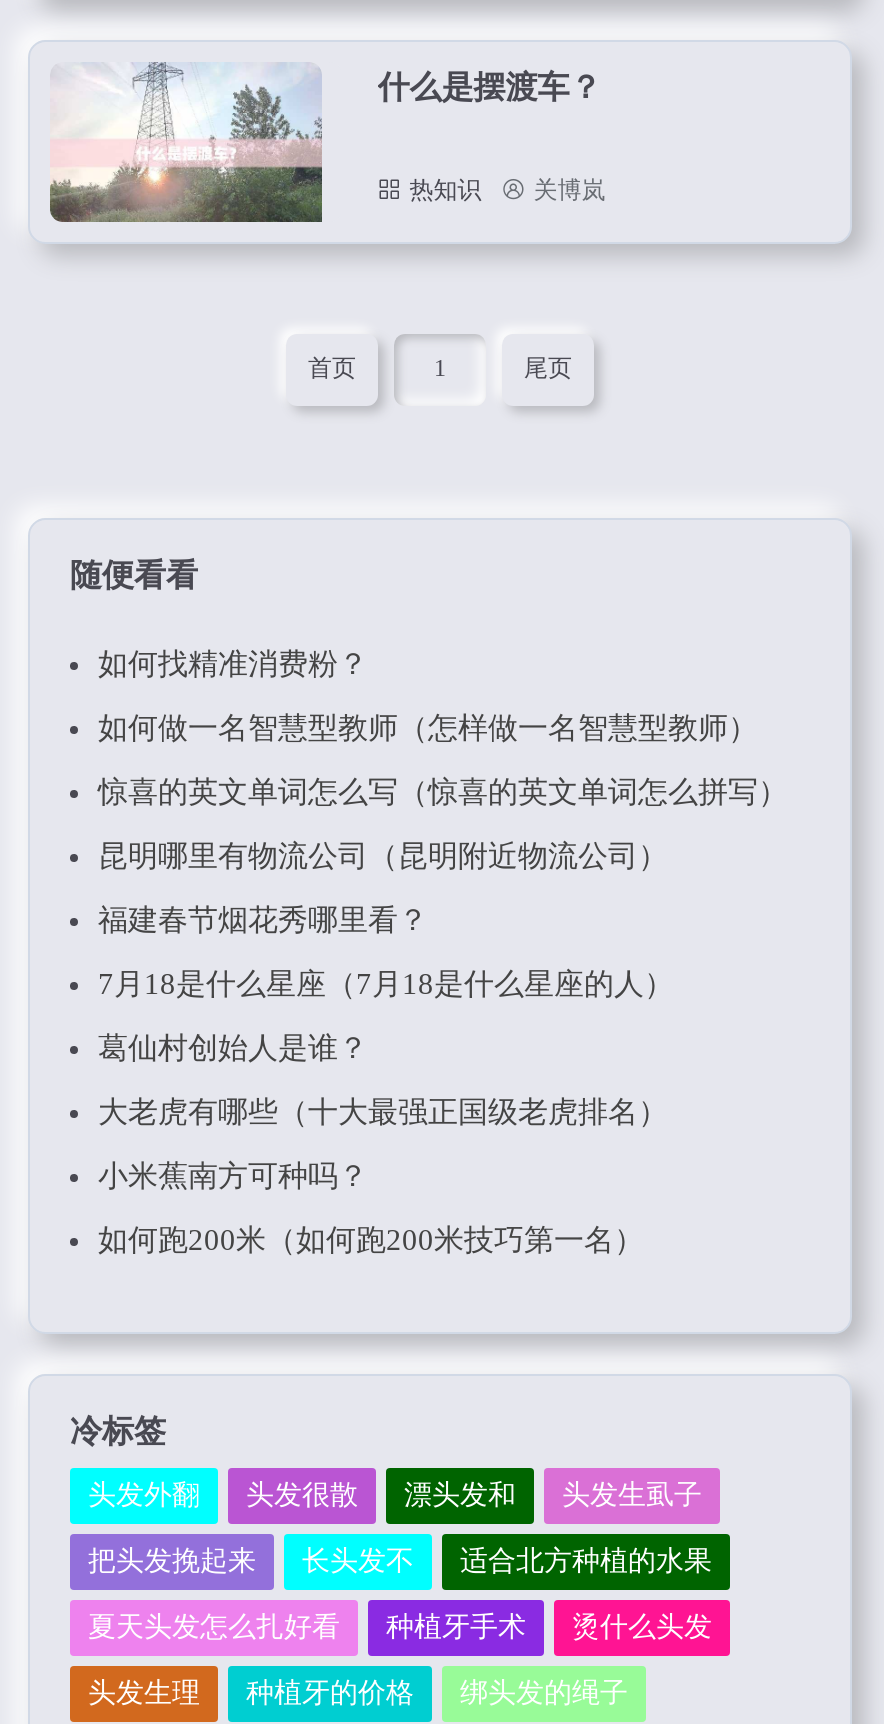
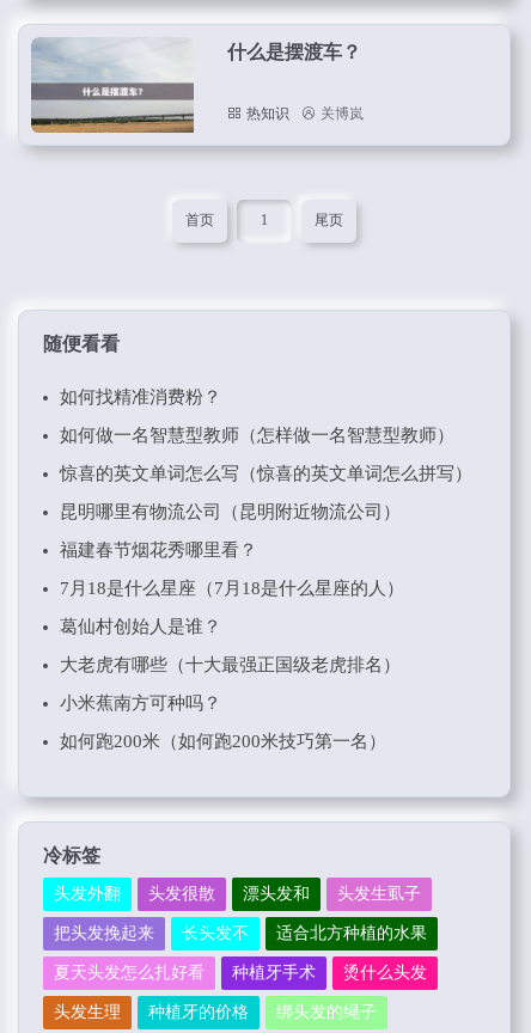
- [image]
+ [image]
